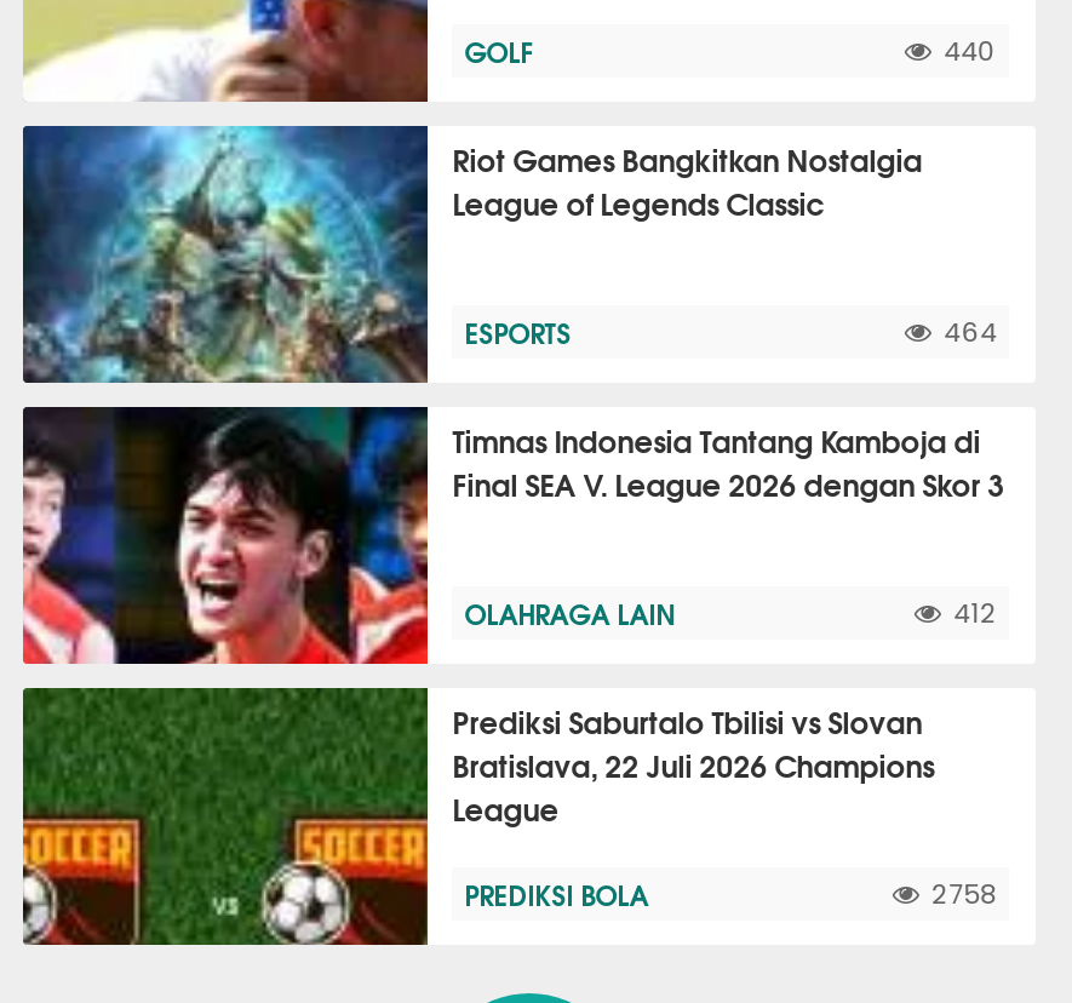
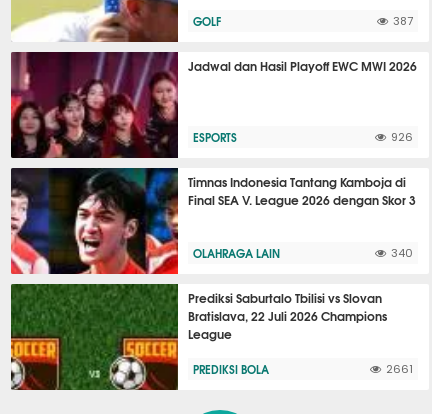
- 440
+ 387

- [image]
- Riot Games Bangkitkan Nostalgia
- League of Legends Classic
+ [image]
+ Jadwal dan Hasil Playoff EWC MWI 2026

- 464
+ 926

- 412
+ 340

- 2758
+ 2661
